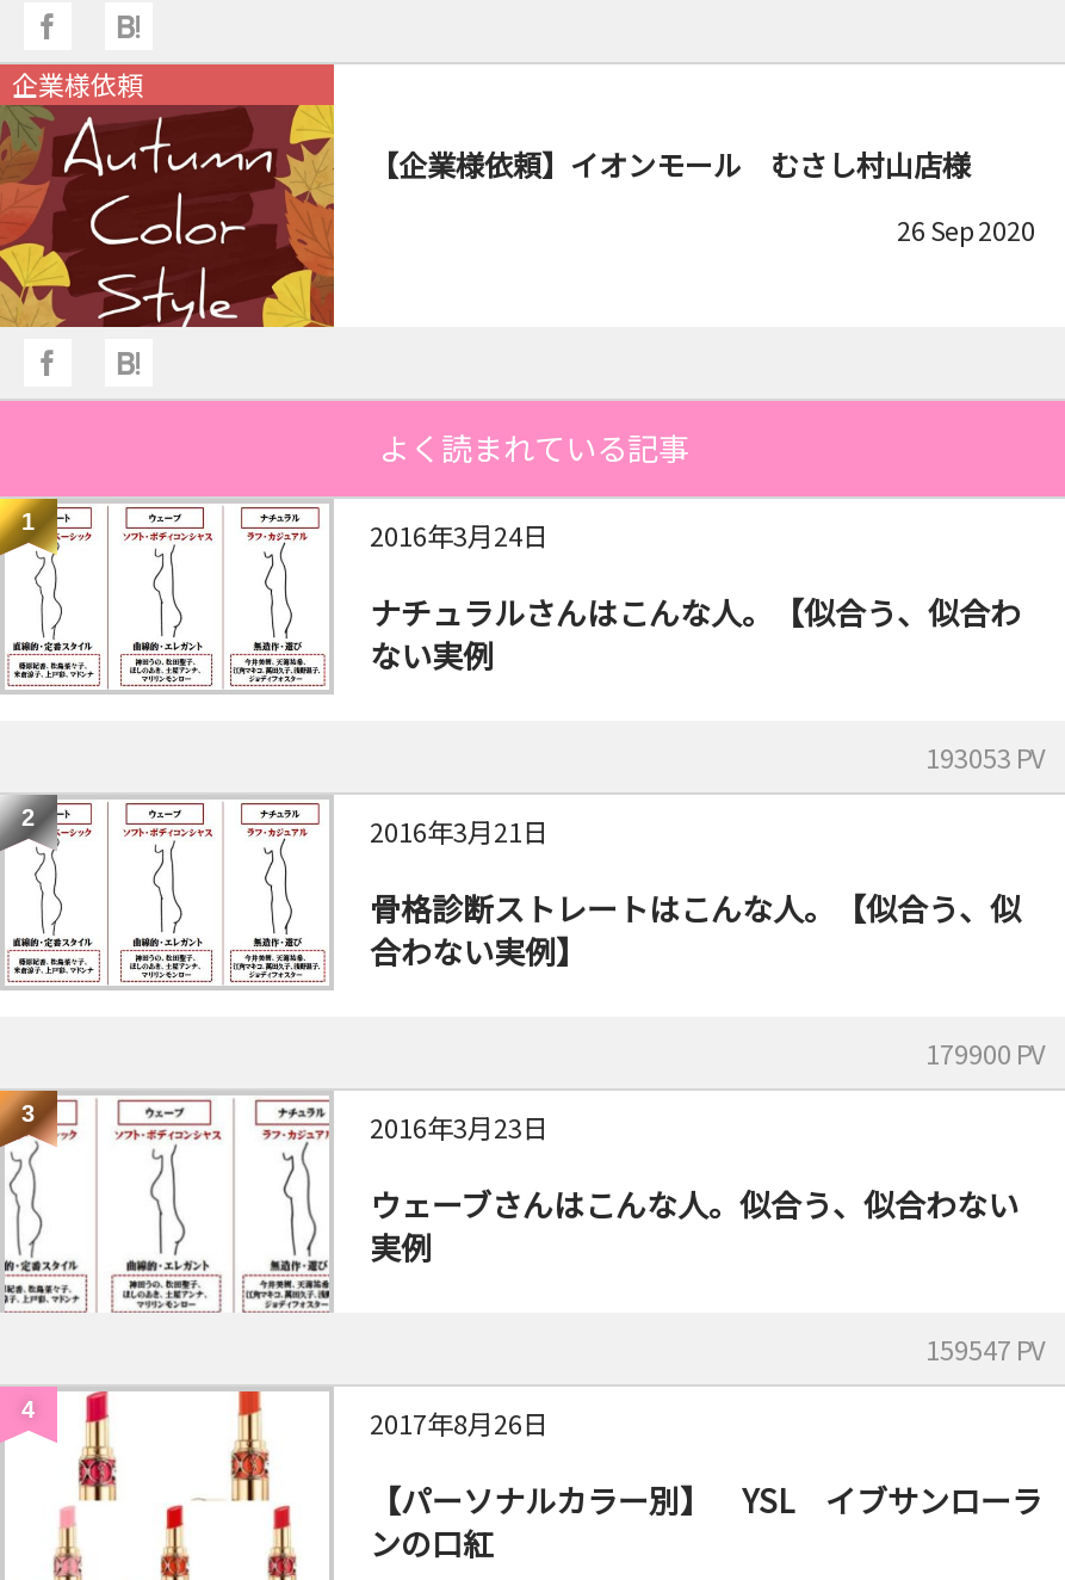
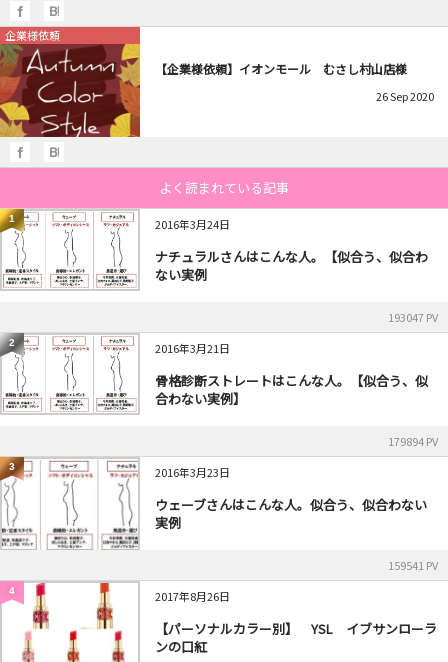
- 193053 PV
+ 193047 PV

- 179900 PV
+ 179894 PV

- 159547 PV
+ 159541 PV
